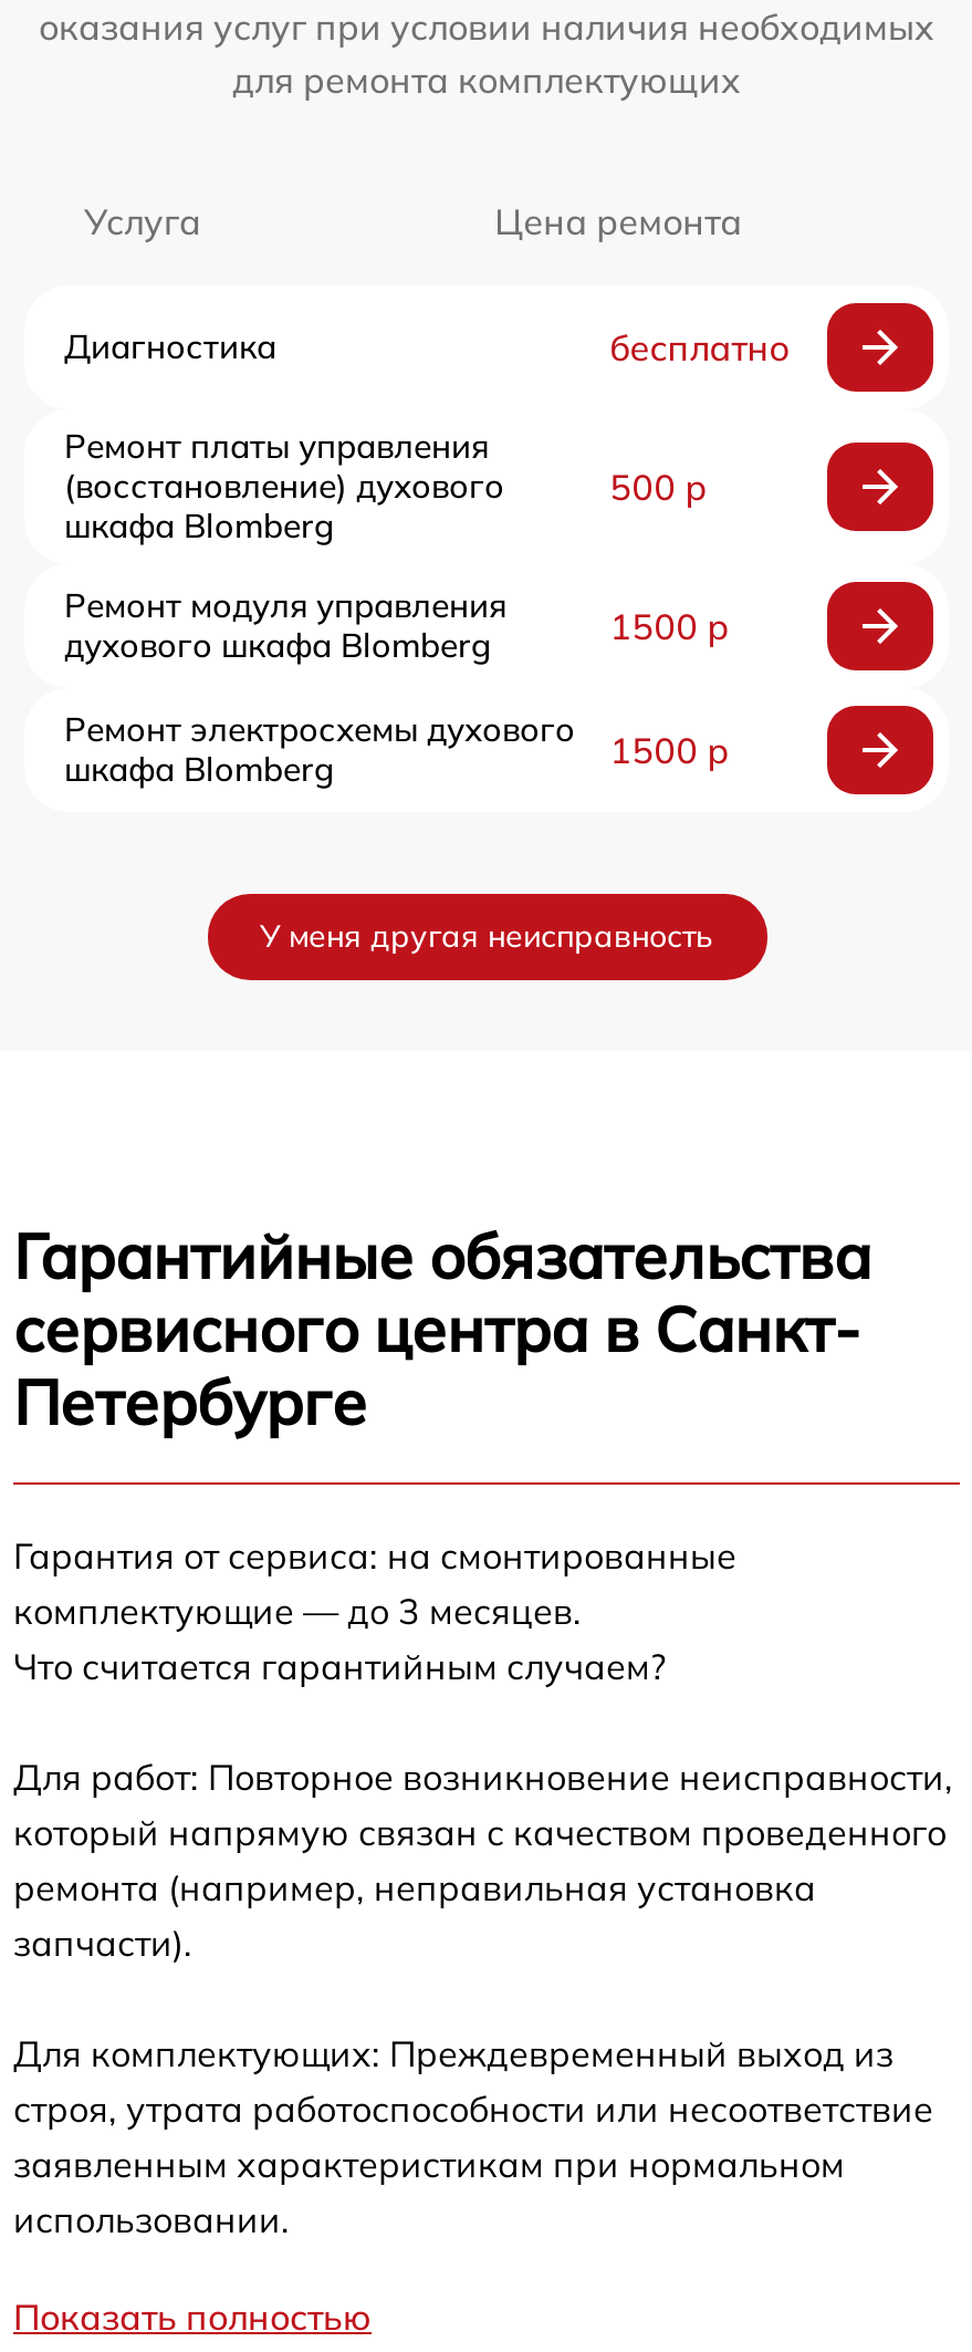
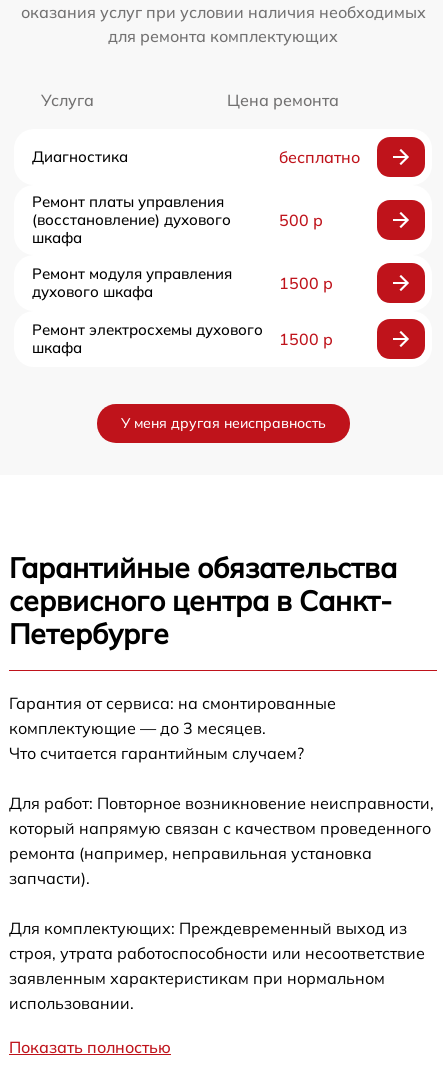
- шкафа Blomberg
+ шкафа

- духового шкафа Blomberg
+ духового шкафа

- шкафа Blomberg
+ шкафа
